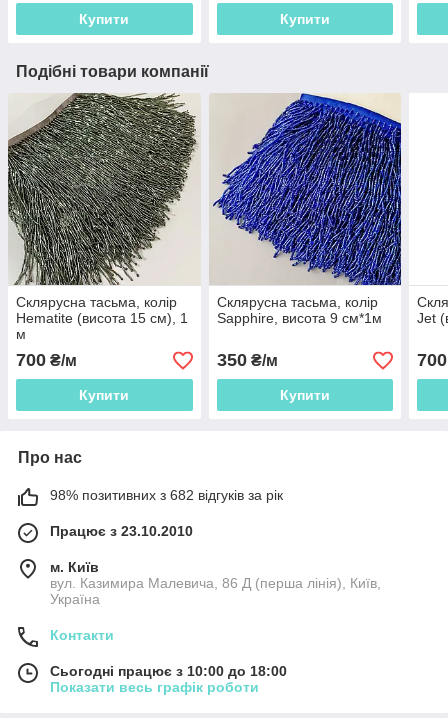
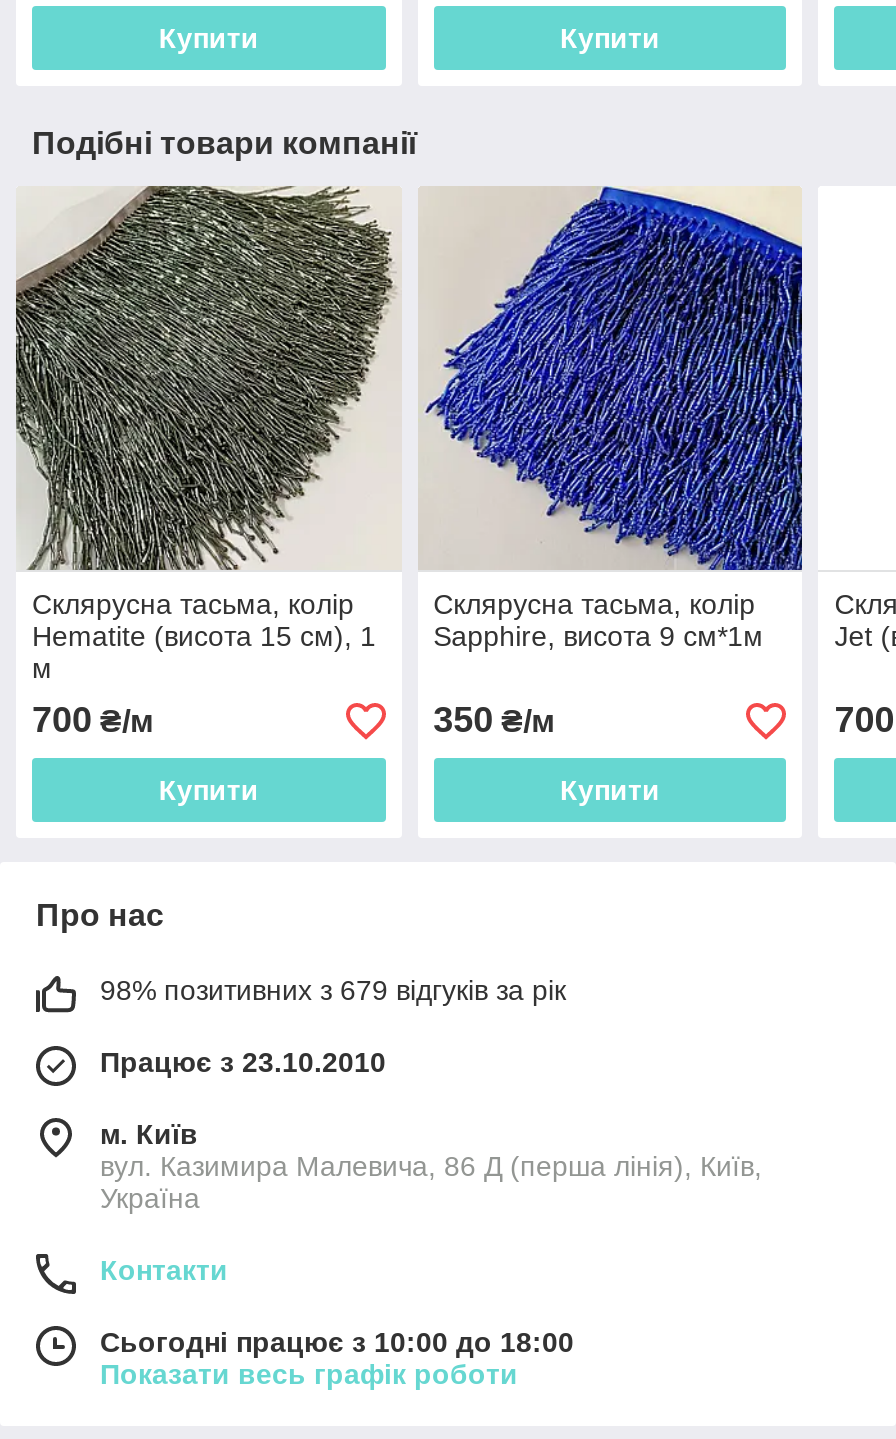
- 98% позитивних з 682 відгуків за рік
+ 98% позитивних з 679 відгуків за рік
